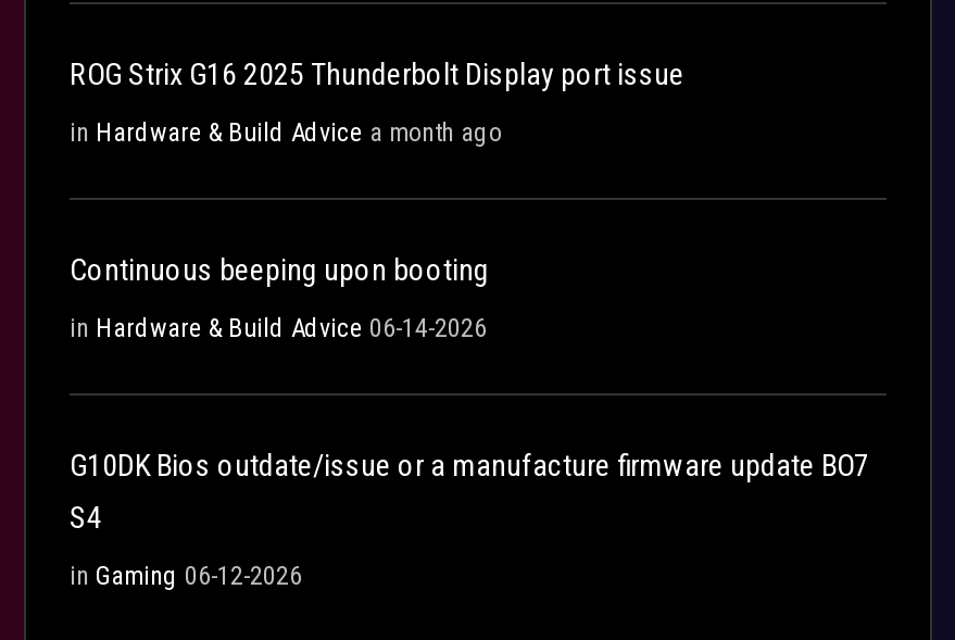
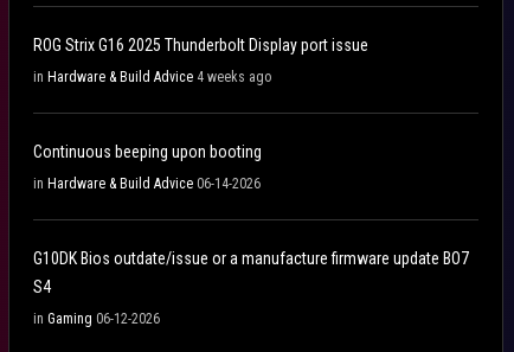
- in Hardware & Build Advice a month ago
+ in Hardware & Build Advice 4 weeks ago
